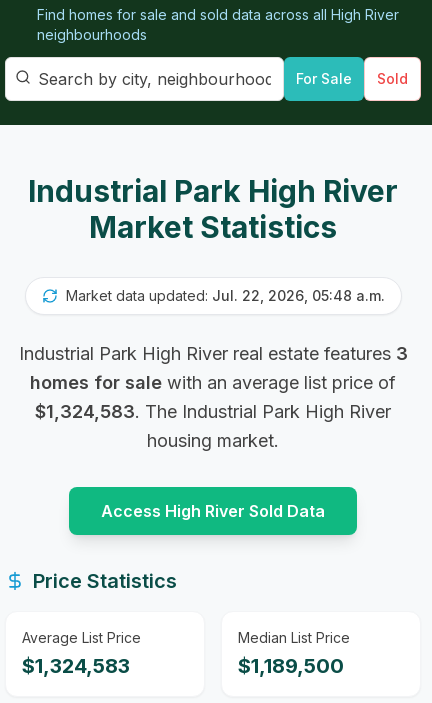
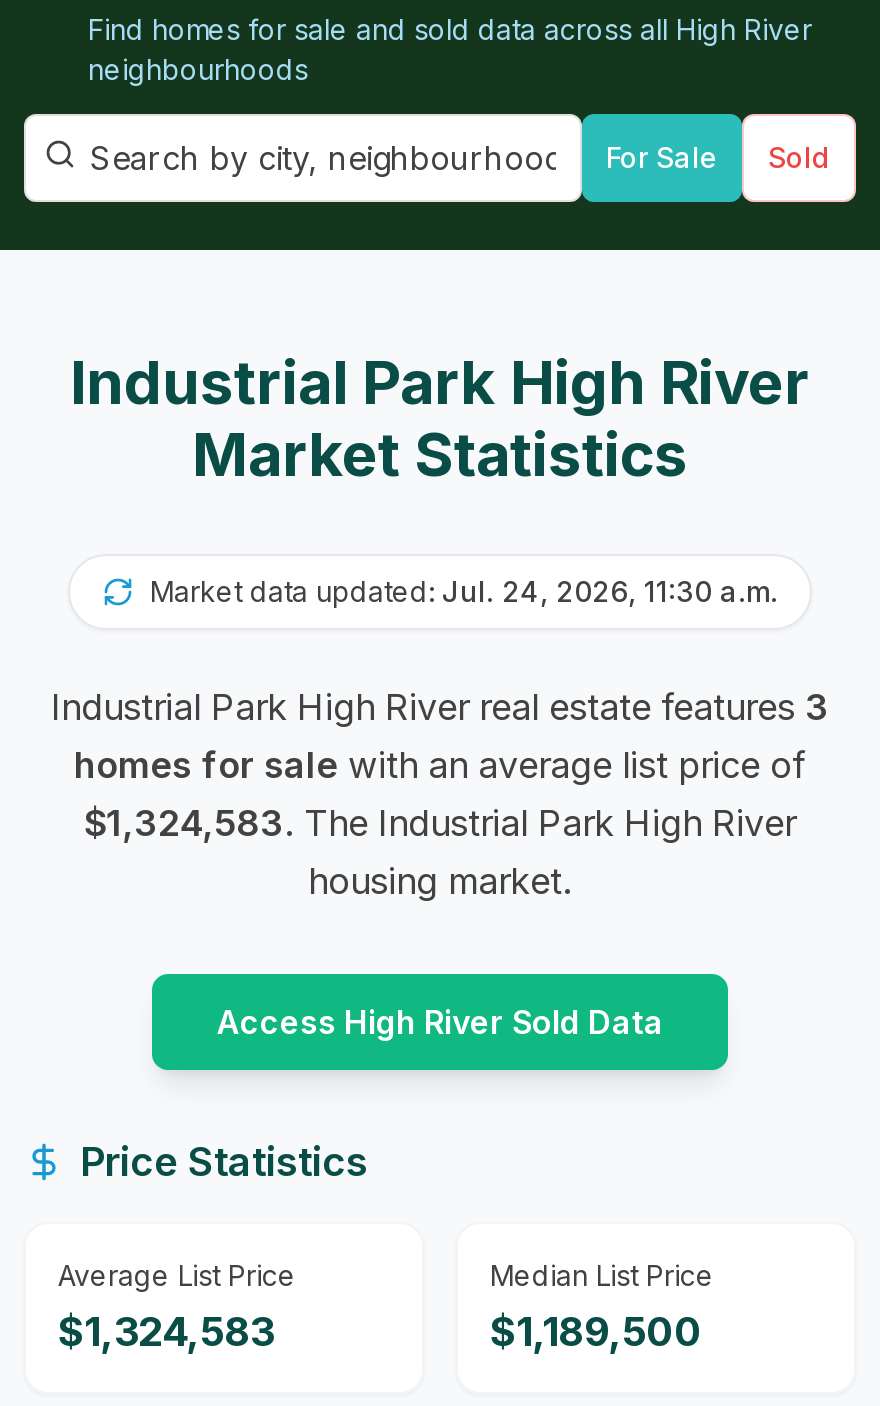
- Market data updated: Jul. 22, 2026, 05:48 a.m.
+ Market data updated: Jul. 24, 2026, 11:30 a.m.
